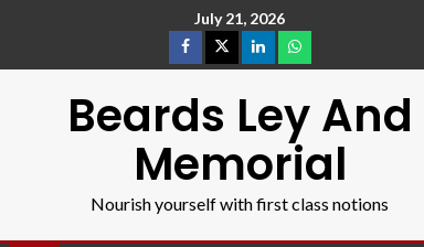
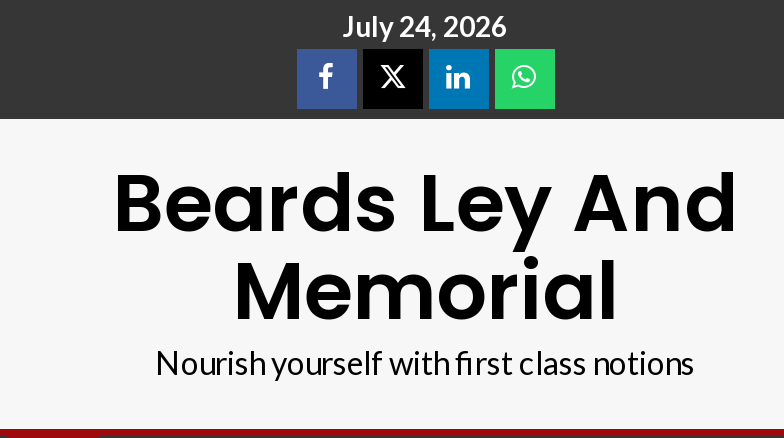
- July 21, 2026
+ July 24, 2026
